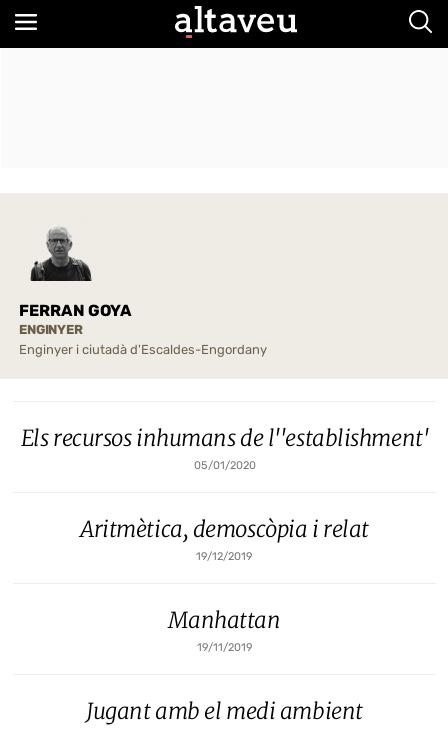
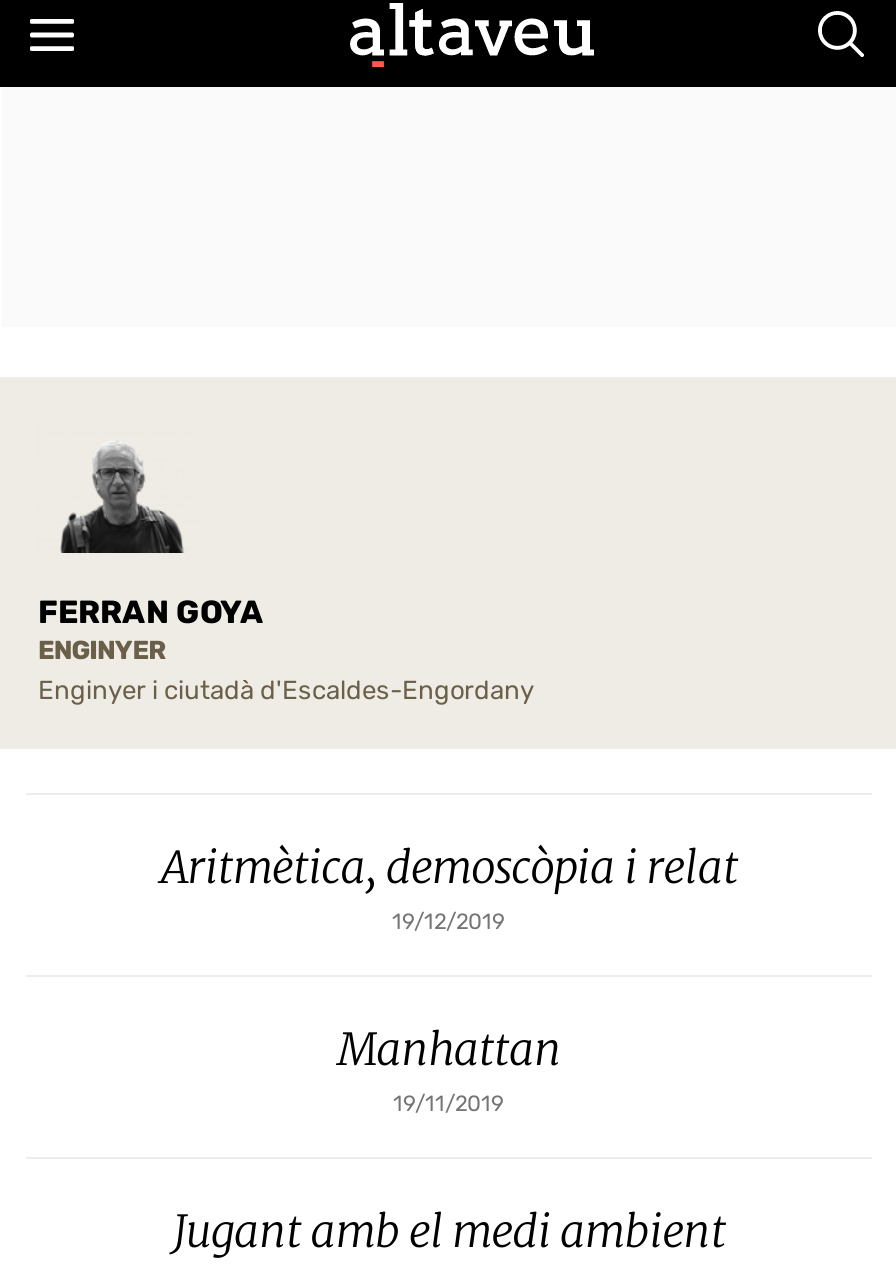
- Els recursos inhumans de l''establishment'
- 05/01/2020
